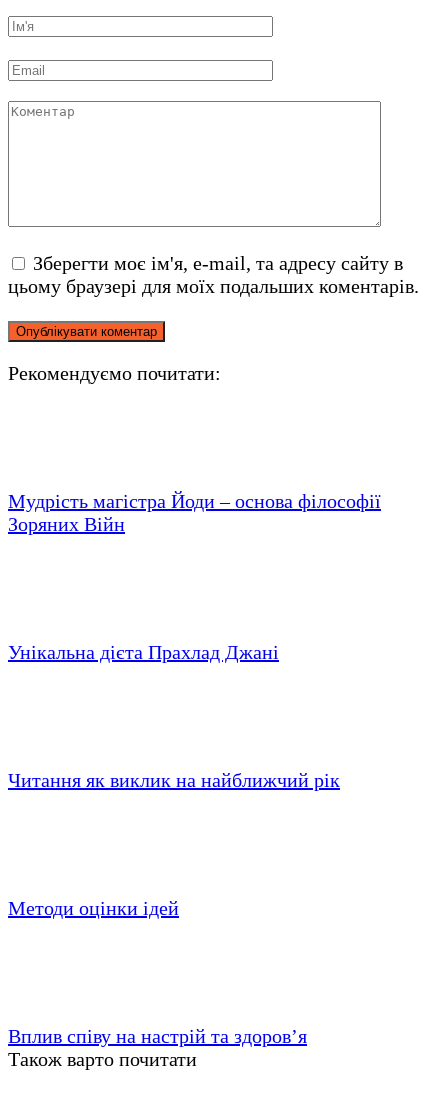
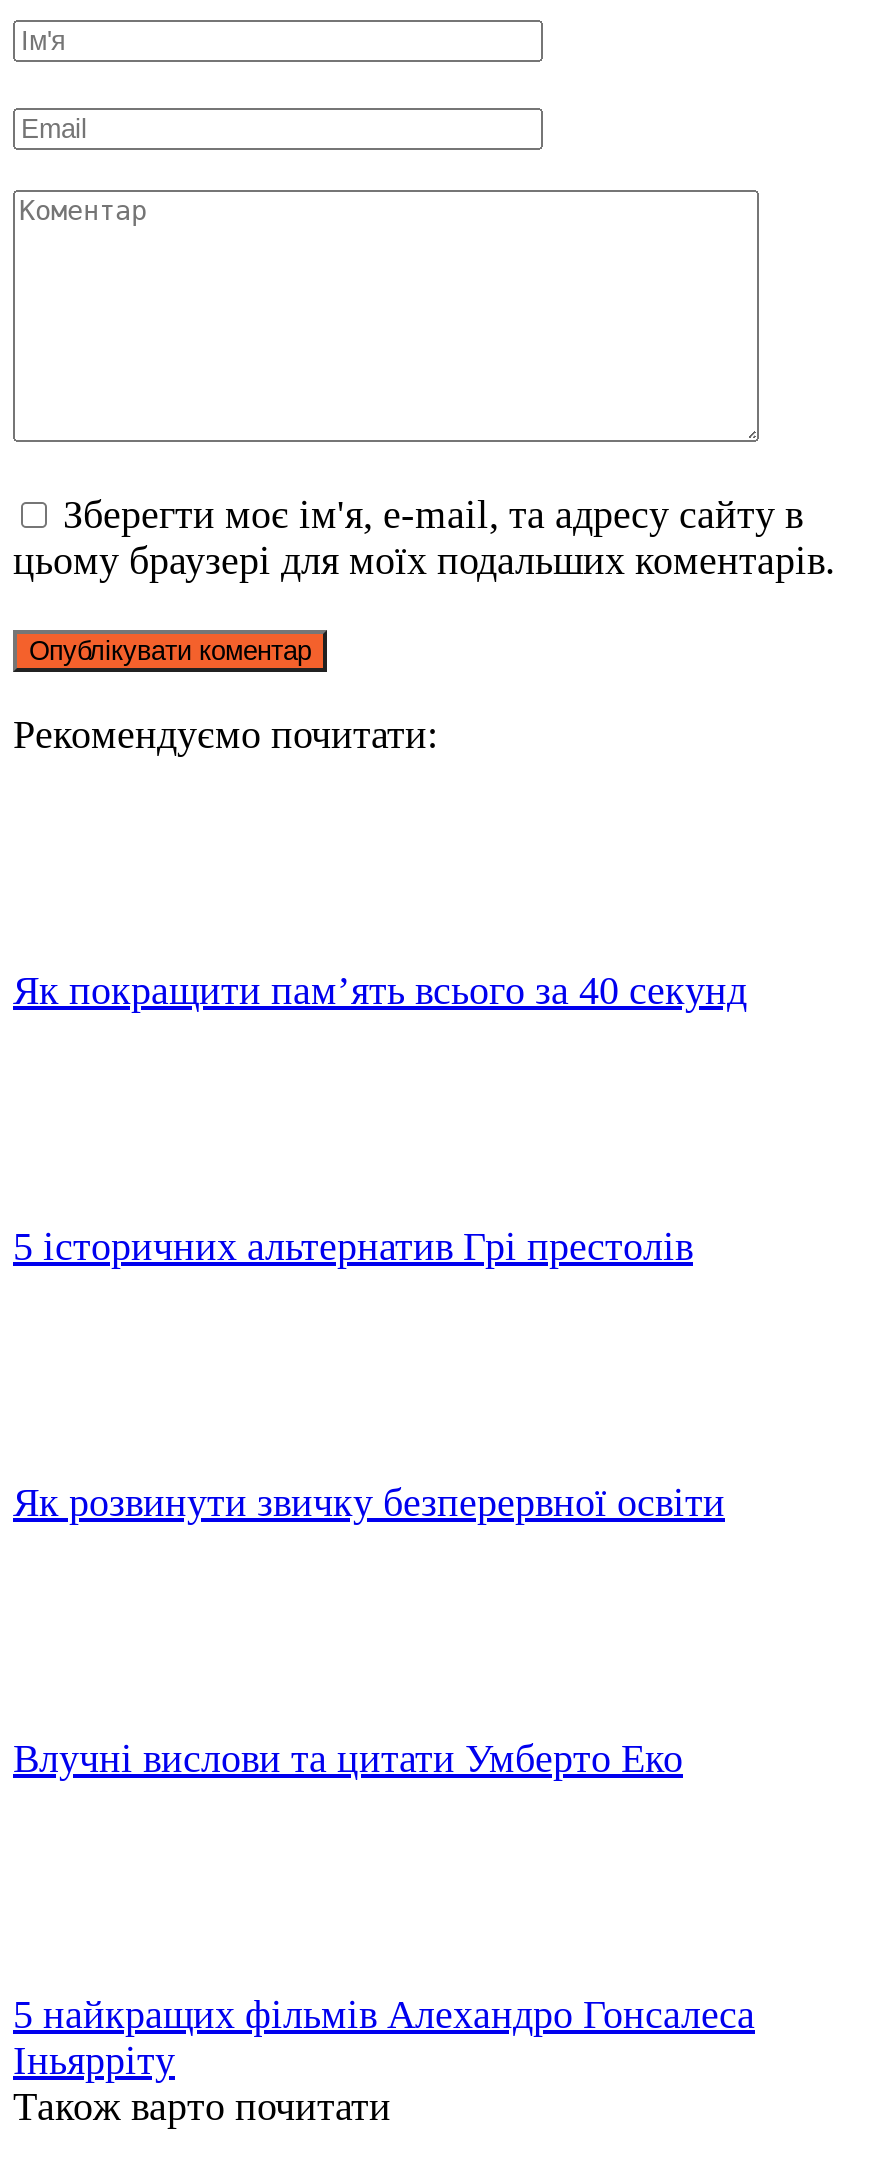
- Мудрість магістра Йоди – основа філософії
- Зоряних Війн
+ Як покращити пам’ять всього за 40 секунд

- Унікальна дієта Прахлад Джані
+ 5 історичних альтернатив Грі престолів

- Читання як виклик на найближчий рік
+ Як розвинути звичку безперервної освіти

- Методи оцінки ідей
+ Влучні вислови та цитати Умберто Еко

- Вплив співу на настрій та здоров’я
+ 5 найкращих фільмів Алехандро Гонсалеса
+ Іньярріту
